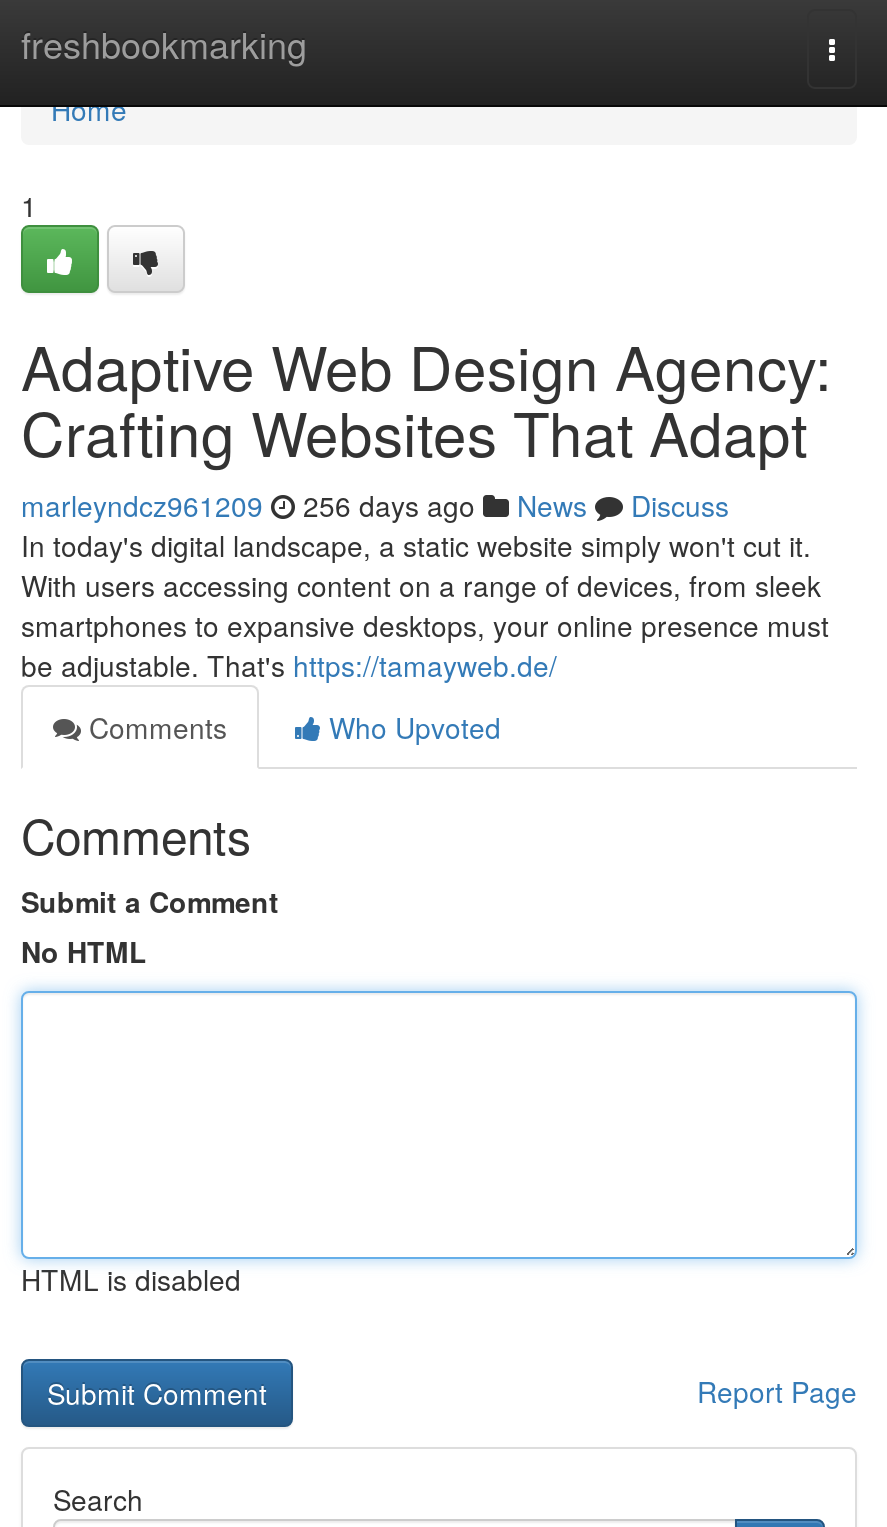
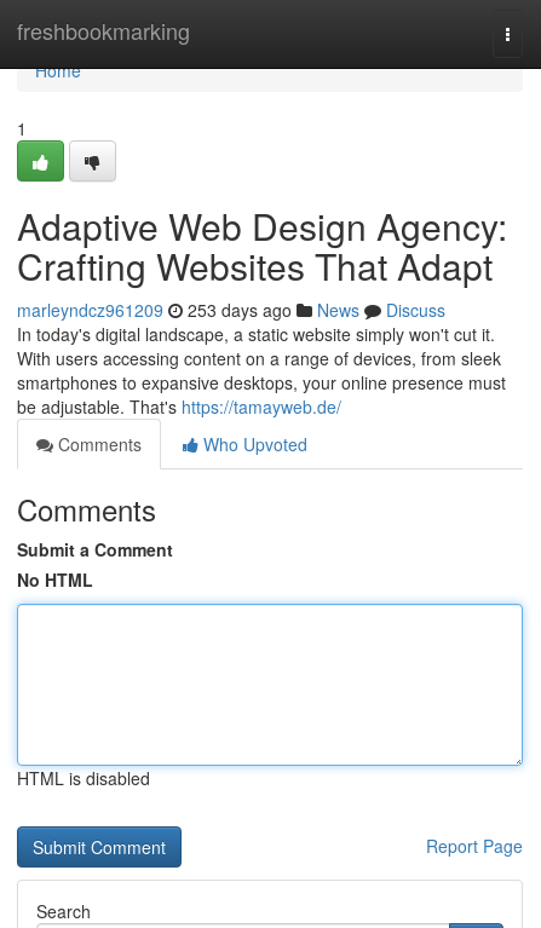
- marleyndcz961209 256 days ago News Discuss
+ marleyndcz961209 253 days ago News Discuss
